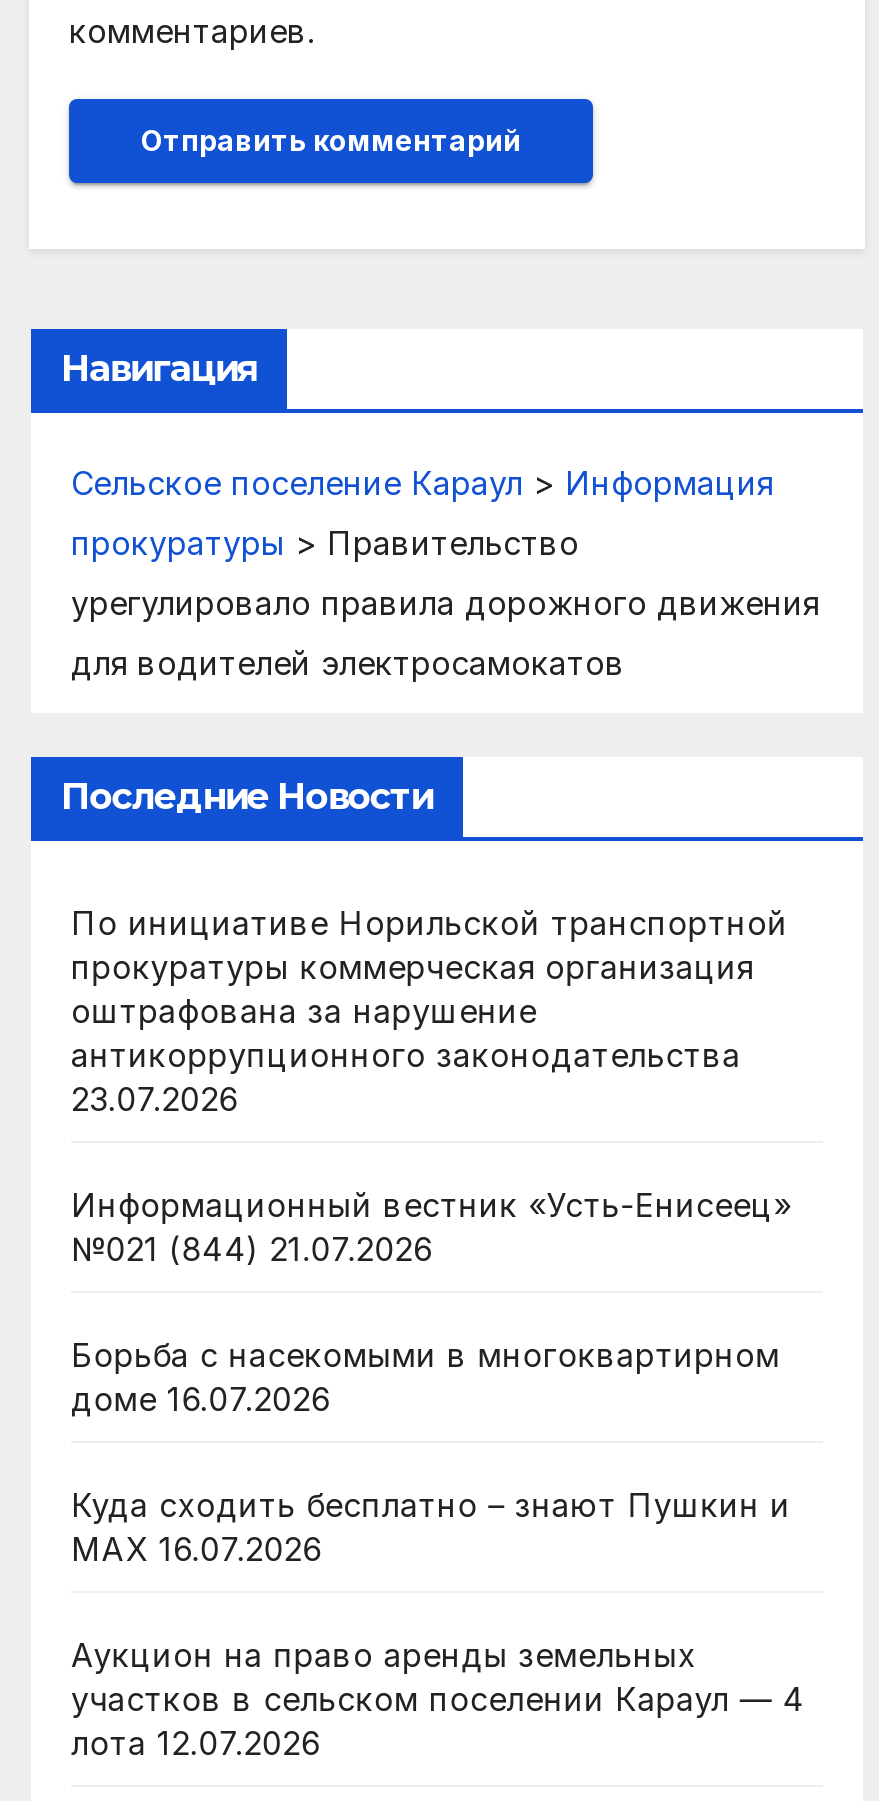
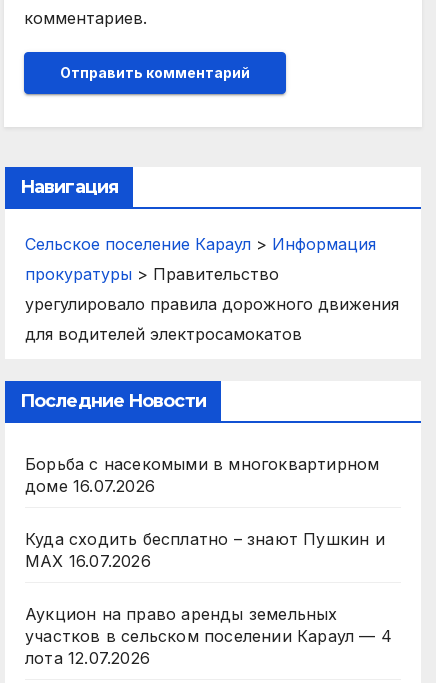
- По инициативе Норильской транспортной
- прокуратуры коммерческая организация
- оштрафована за нарушение
- антикоррупционного законодательства
- 23.07.2026
- Информационный вестник «Усть-Енисеец»
- №021 (844) 21.07.2026
